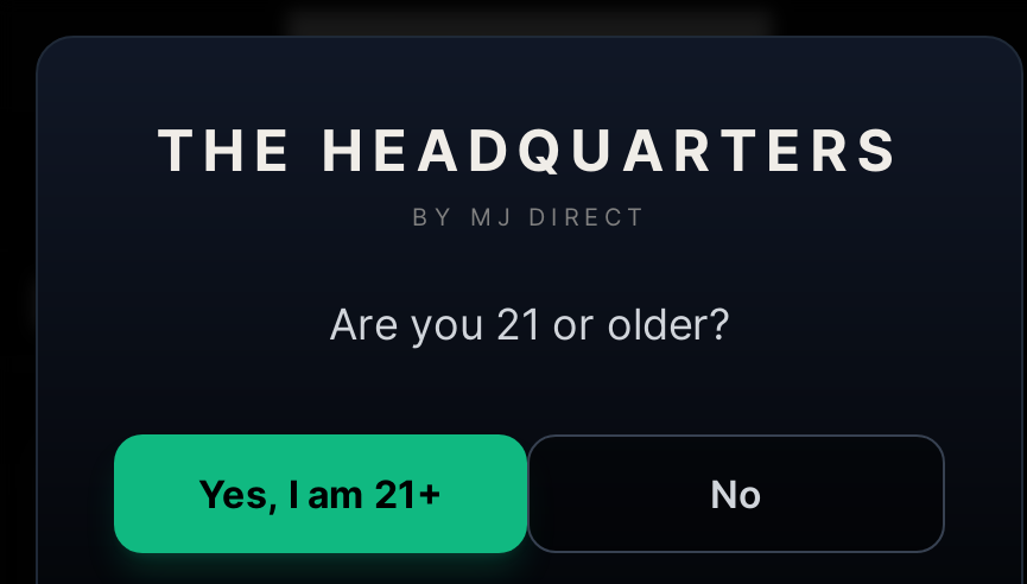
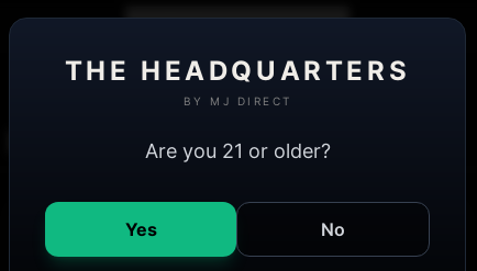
- Yes, I am 21+
+ Yes
